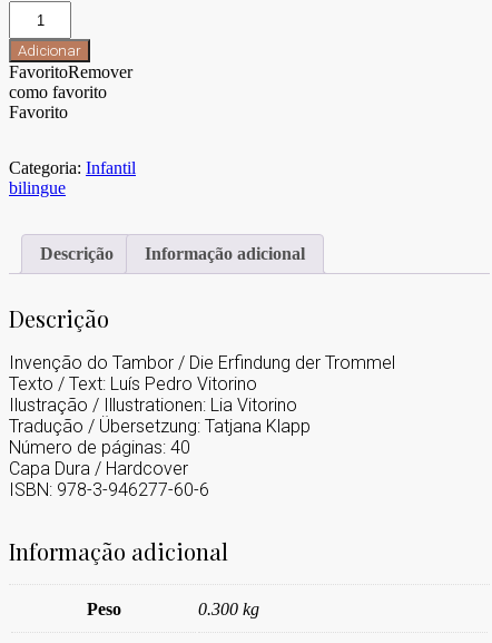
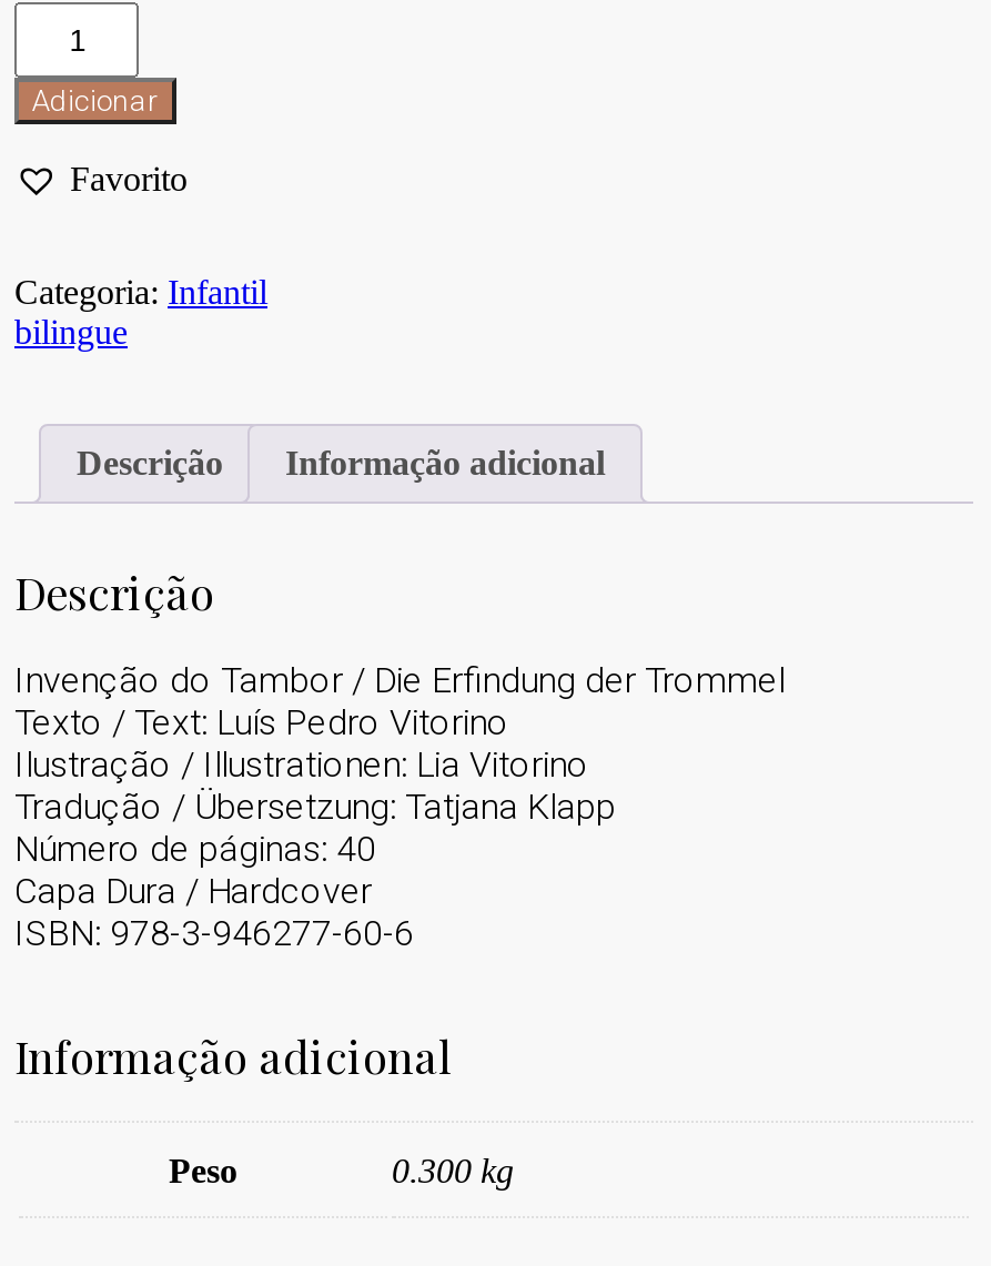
- FavoritoRemover
- como favorito
